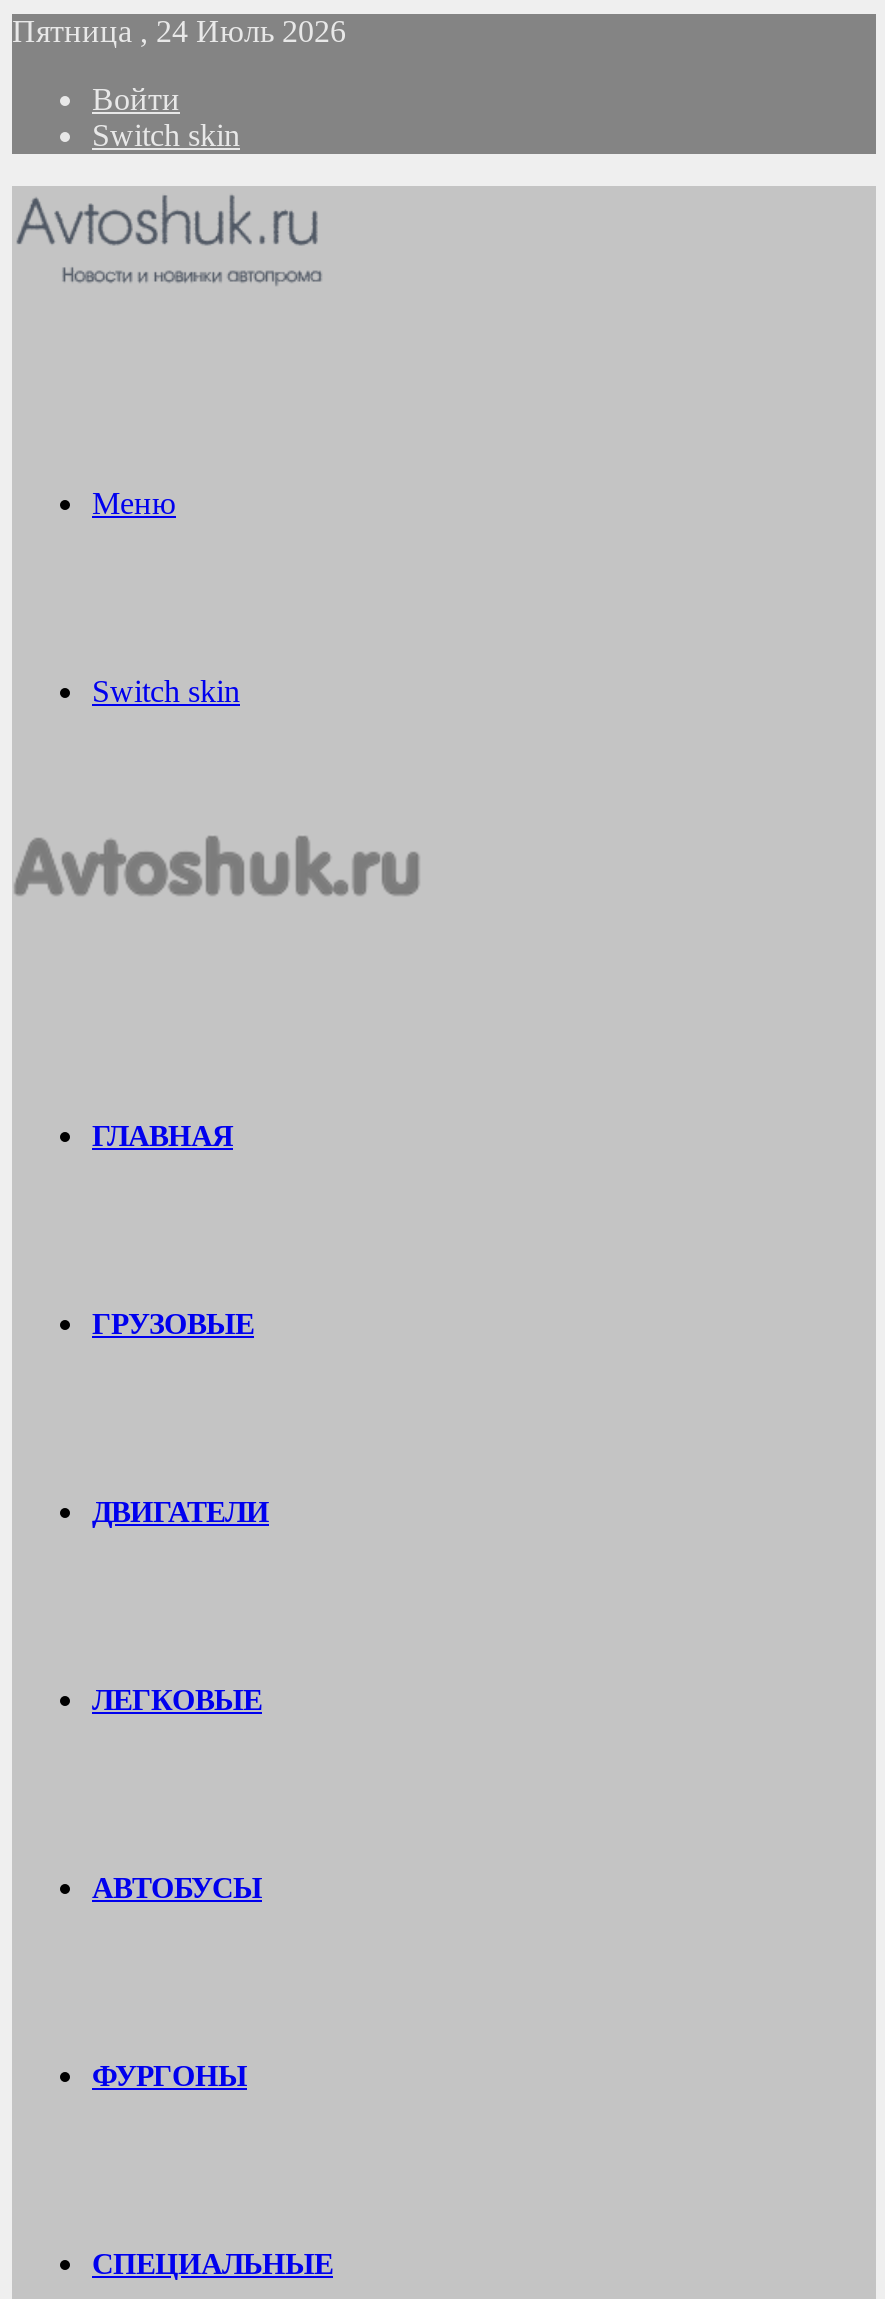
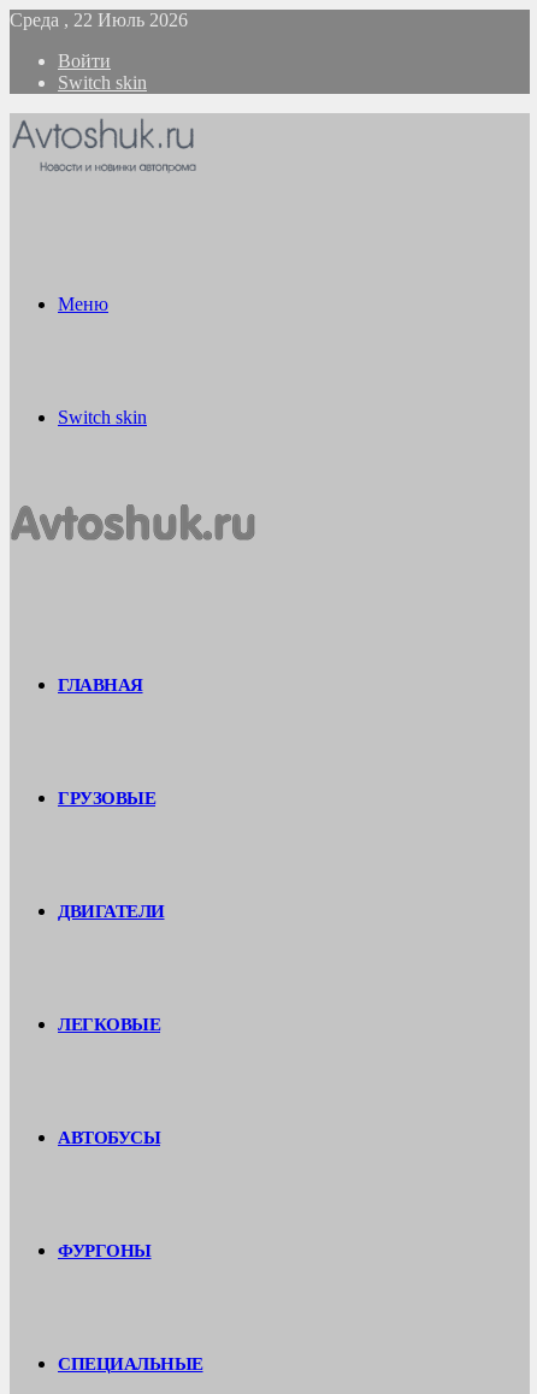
- Пятница , 24 Июль 2026
+ Среда , 22 Июль 2026
